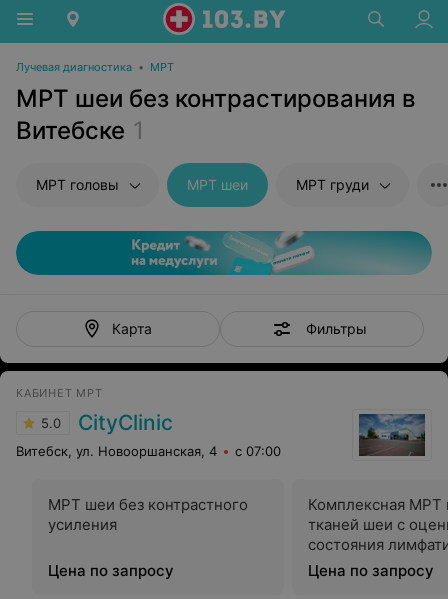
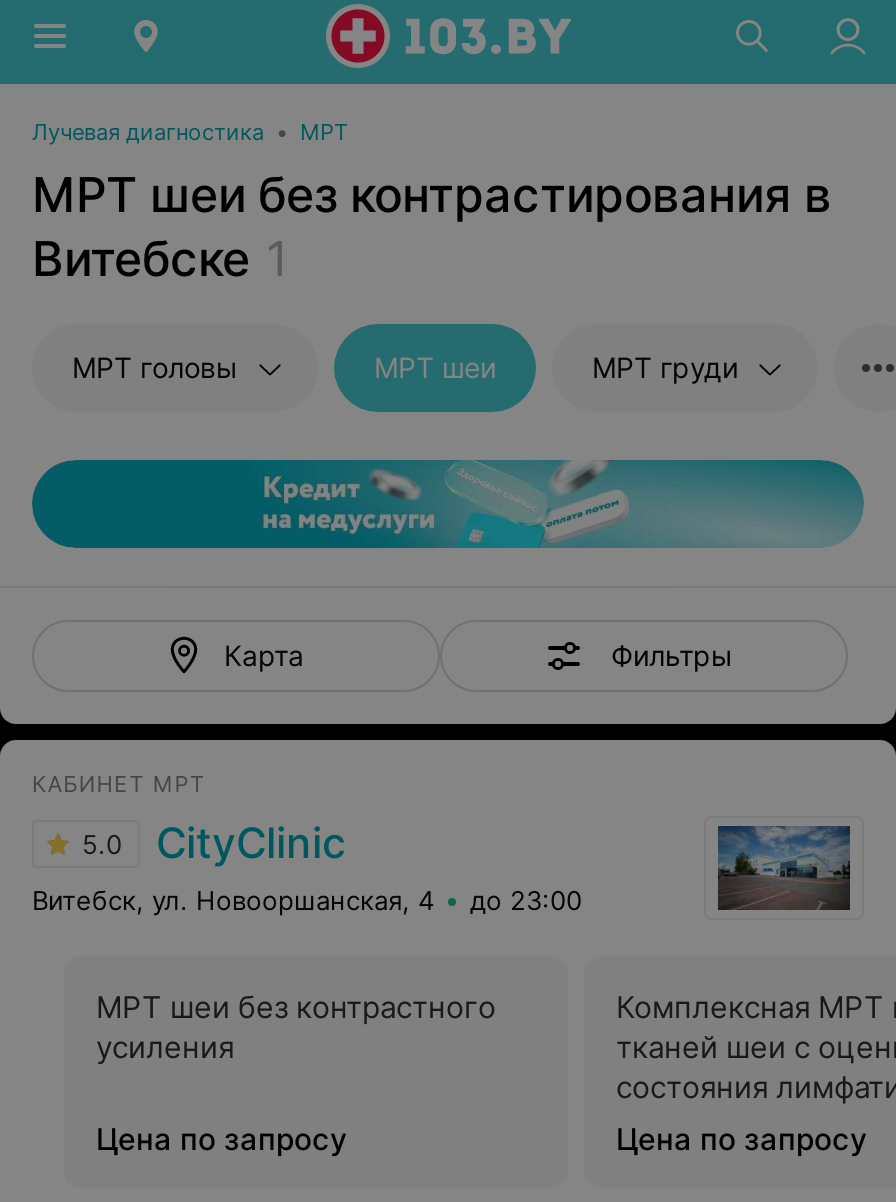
- Витебск, ул. Новооршанская, 4 с 07:00
+ Витебск, ул. Новооршанская, 4 до 23:00
